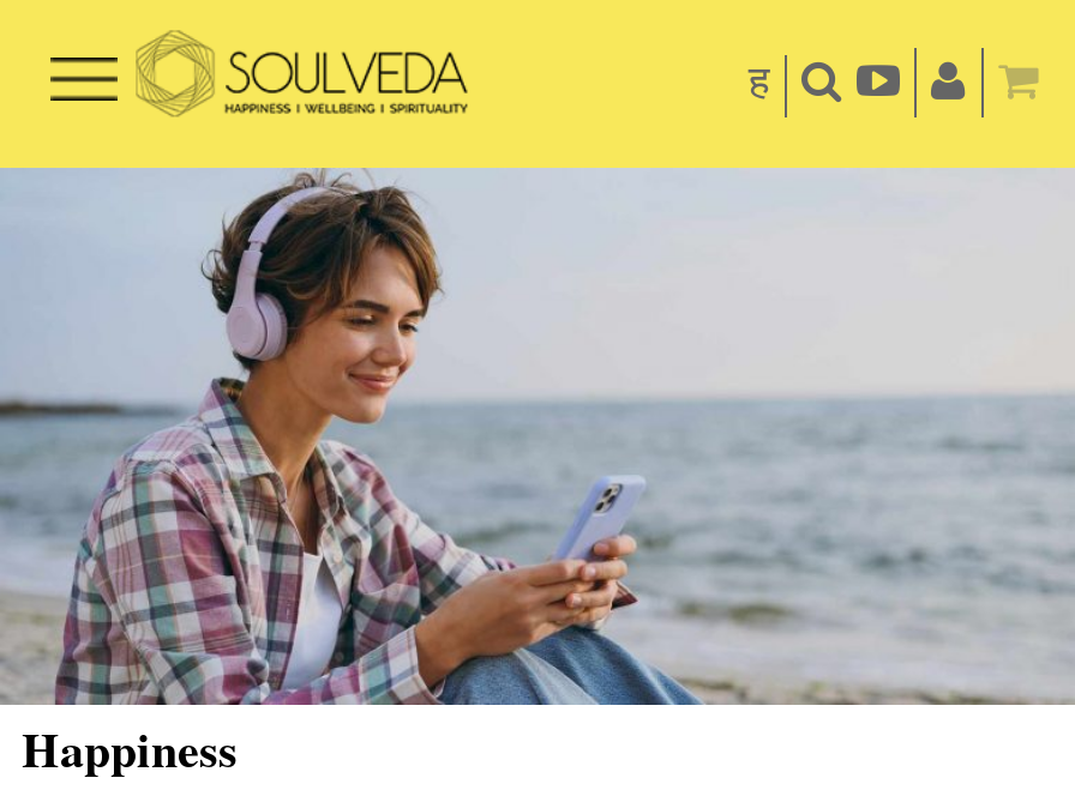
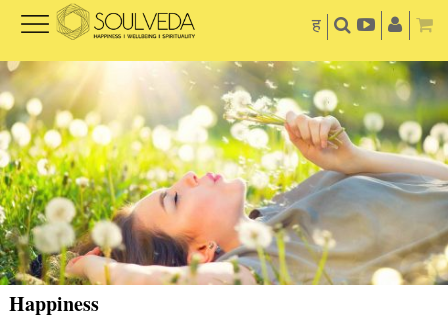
- [image]
+ [image]
